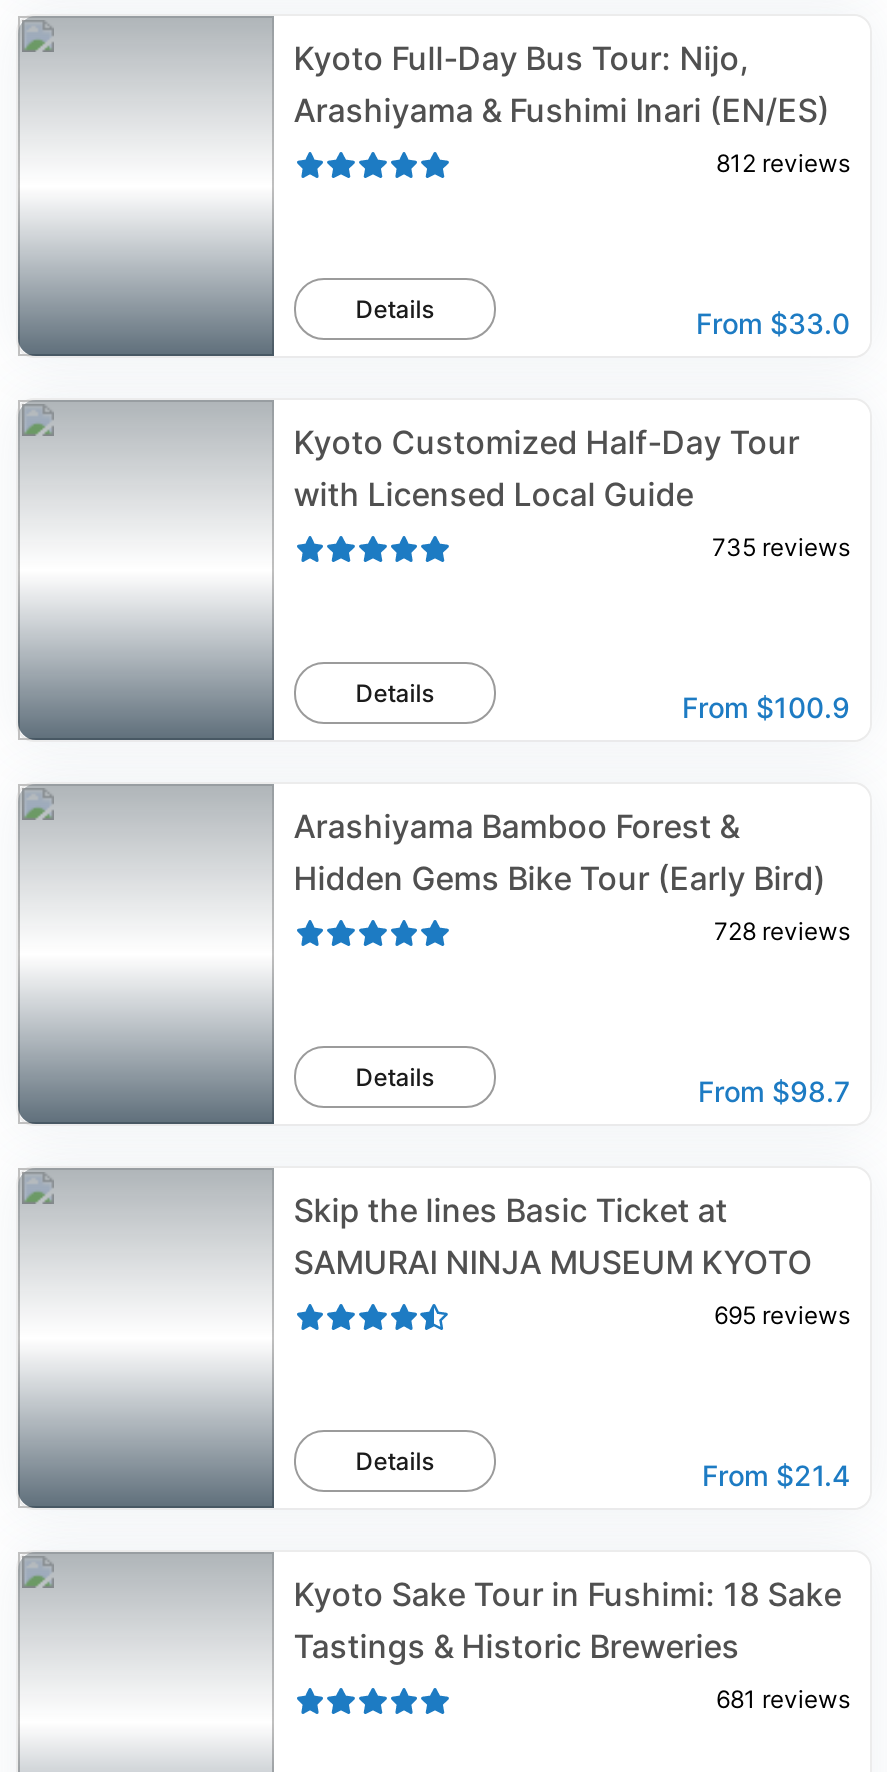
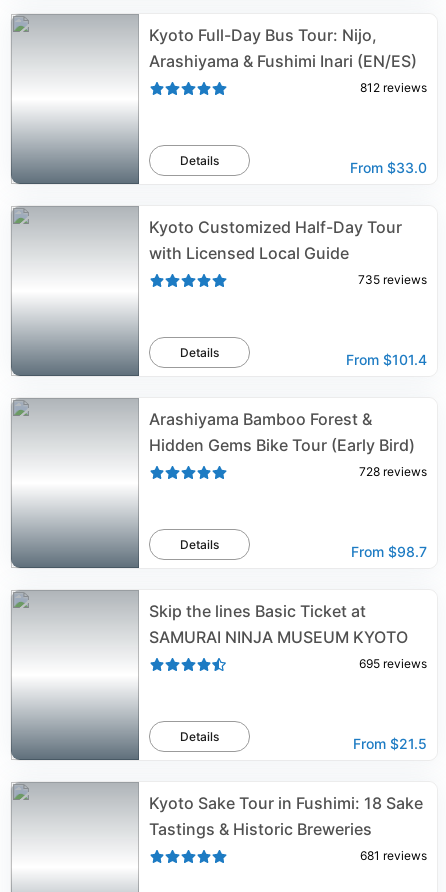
- From $100.9
+ From $101.4

- From $21.4
+ From $21.5
